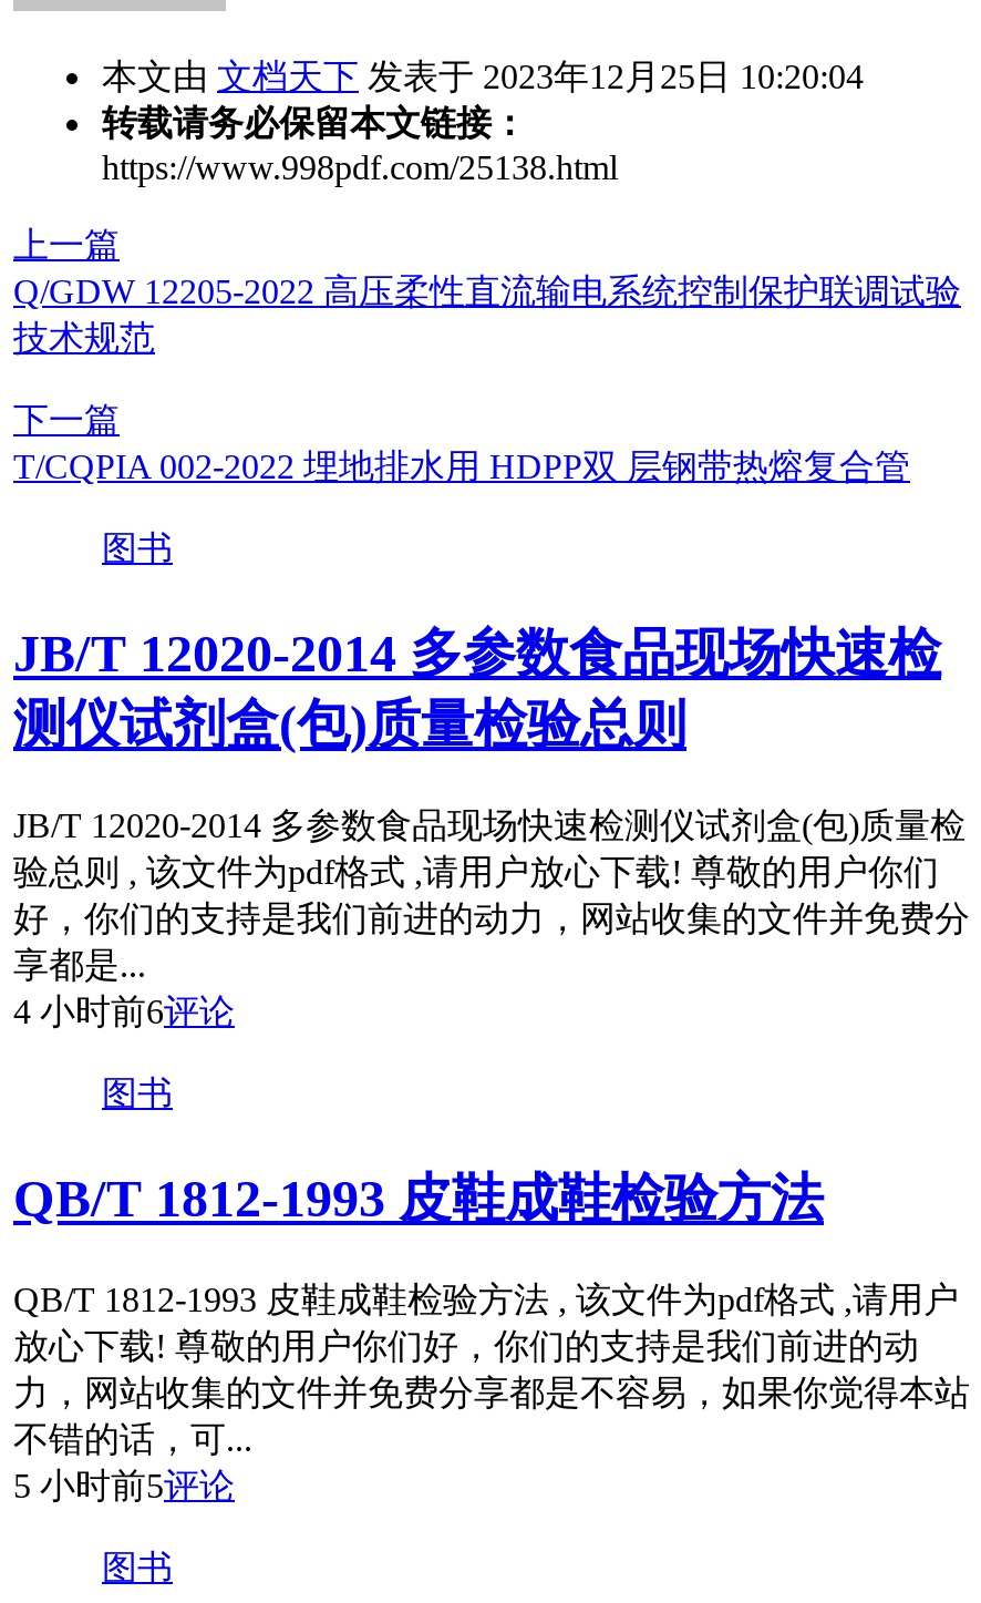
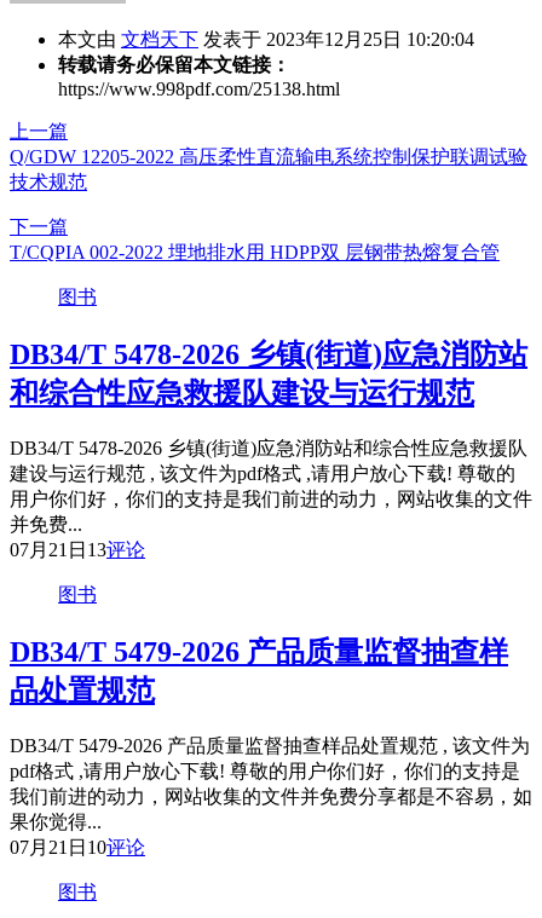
- JB/T 12020-2014 多参数食品现场快速检
- 测仪试剂盒(包)质量检验总则
+ DB34/T 5478-2026 乡镇(街道)应急消防站
+ 和综合性应急救援队建设与运行规范

- JB/T 12020-2014 多参数食品现场快速检测仪试剂盒(包)质量检
- 验总则 , 该文件为pdf格式 ,请用户放心下载! 尊敬的用户你们
- 好，你们的支持是我们前进的动力，网站收集的文件并免费分
- 享都是...
- 4 小时前6评论
+ DB34/T 5478-2026 乡镇(街道)应急消防站和综合性应急救援队
+ 建设与运行规范 , 该文件为pdf格式 ,请用户放心下载! 尊敬的
+ 用户你们好，你们的支持是我们前进的动力，网站收集的文件
+ 并免费...
+ 07月21日13评论

- QB/T 1812-1993 皮鞋成鞋检验方法
+ DB34/T 5479-2026 产品质量监督抽查样
+ 品处置规范

- QB/T 1812-1993 皮鞋成鞋检验方法 , 该文件为pdf格式 ,请用户
- 放心下载! 尊敬的用户你们好，你们的支持是我们前进的动
- 力，网站收集的文件并免费分享都是不容易，如果你觉得本站
- 不错的话，可...
- 5 小时前5评论
+ DB34/T 5479-2026 产品质量监督抽查样品处置规范 , 该文件为
+ pdf格式 ,请用户放心下载! 尊敬的用户你们好，你们的支持是
+ 我们前进的动力，网站收集的文件并免费分享都是不容易，如
+ 果你觉得...
+ 07月21日10评论
